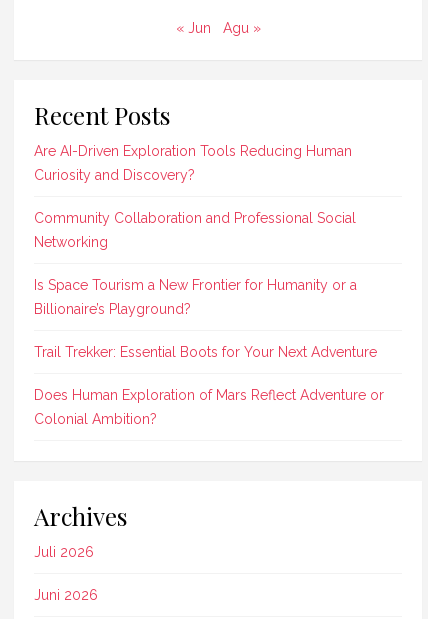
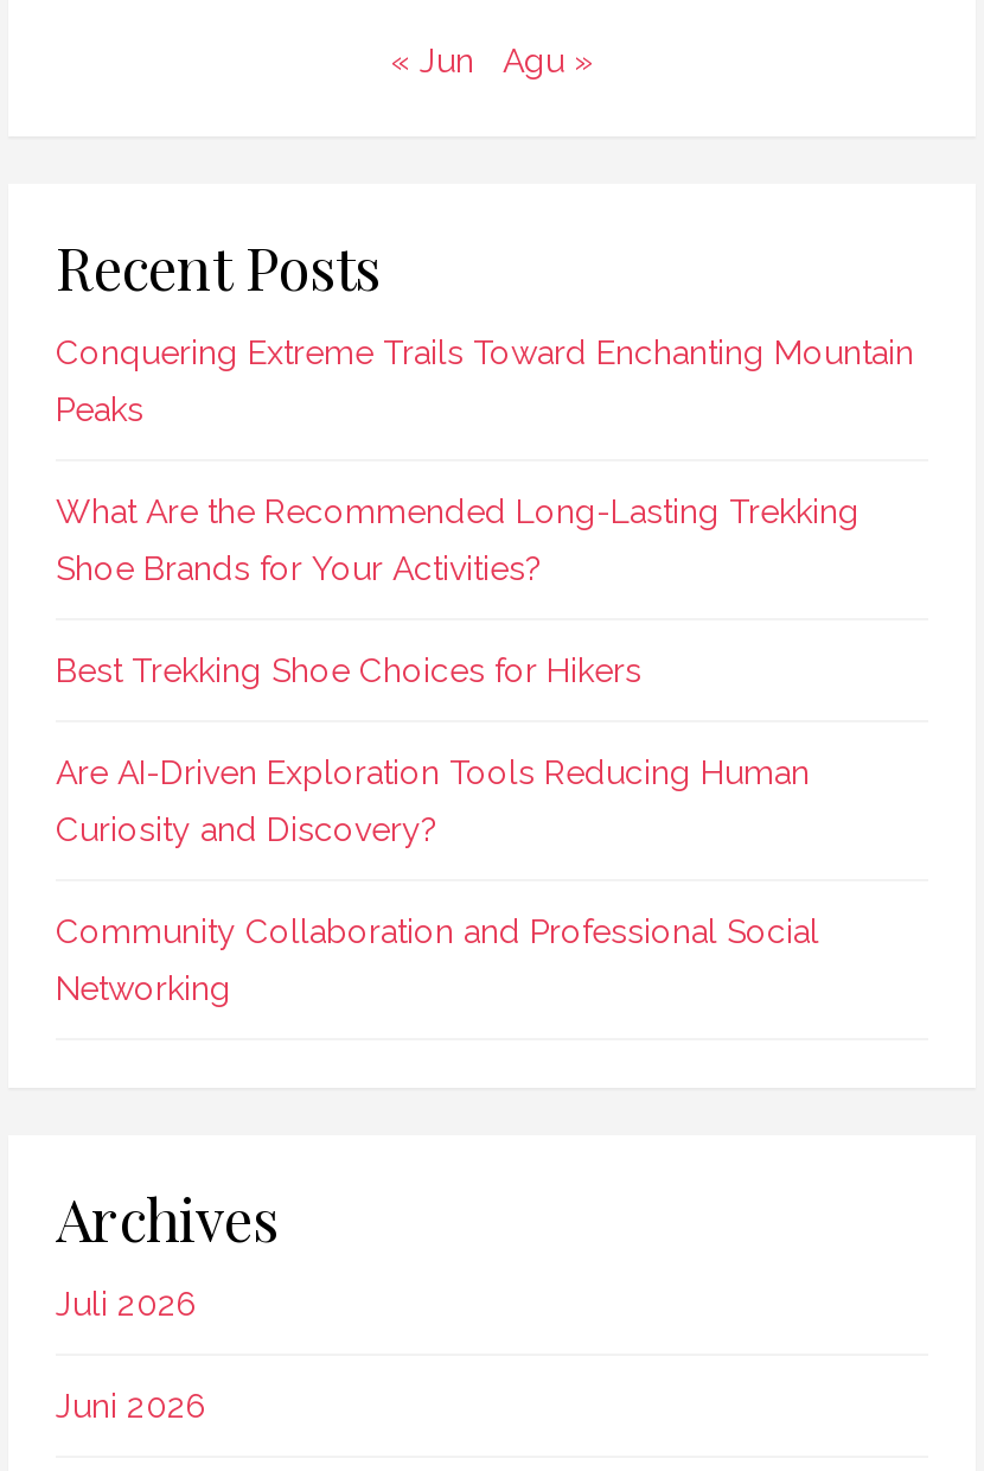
+ Conquering Extreme Trails Toward Enchanting Mountain
+ Peaks
+ What Are the Recommended Long-Lasting Trekking
+ Shoe Brands for Your Activities?
+ Best Trekking Shoe Choices for Hikers

moved down: Are AI-Driven Exploration Tools Reducing Human | Curiosity and Discovery? | Community Collaboration and Professional Social | Networking

- Is Space Tourism a New Frontier for Humanity or a
- Billionaire’s Playground?
- Trail Trekker: Essential Boots for Your Next Adventure
- Does Human Exploration of Mars Reflect Adventure or
- Colonial Ambition?
